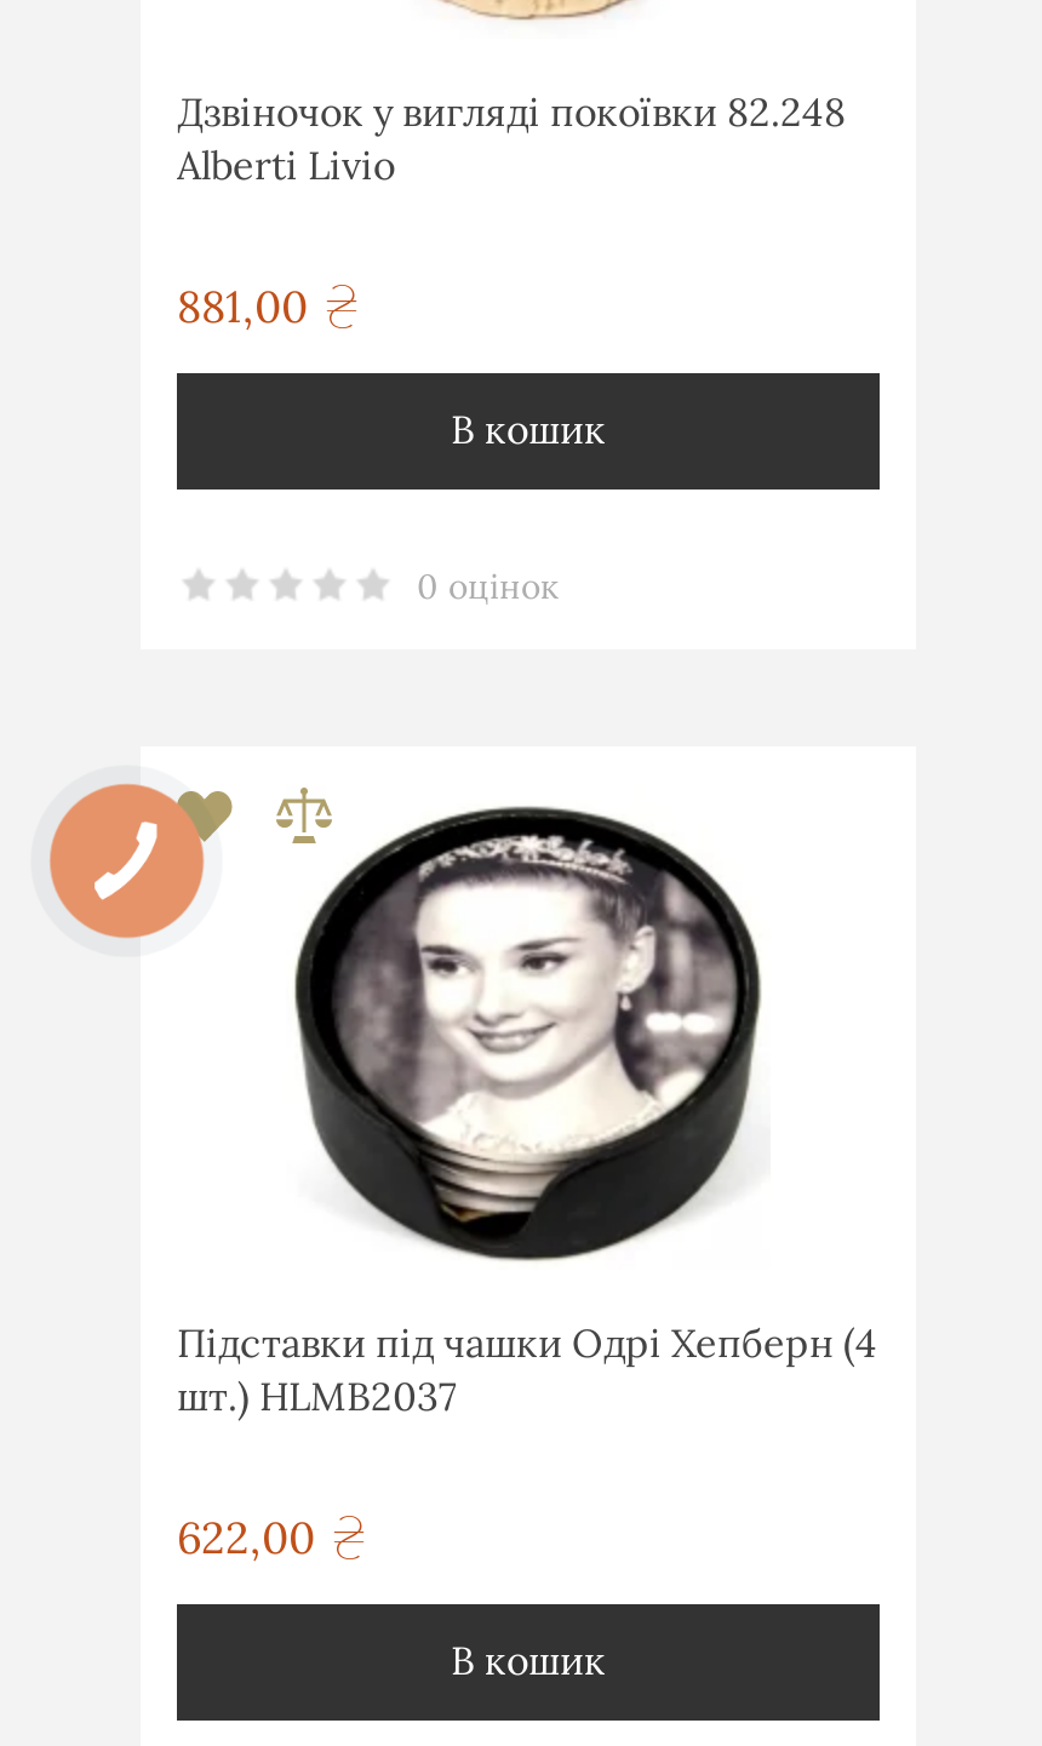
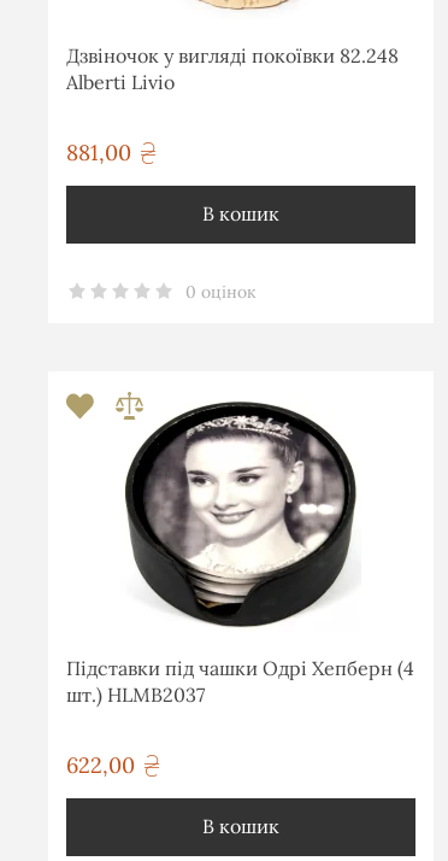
- [image]
